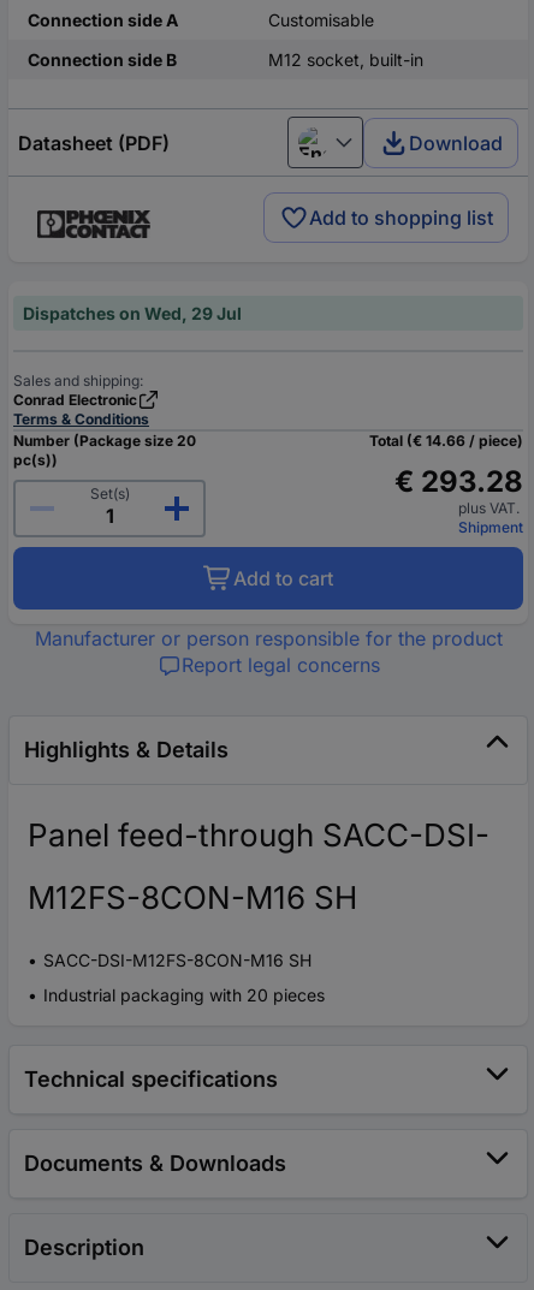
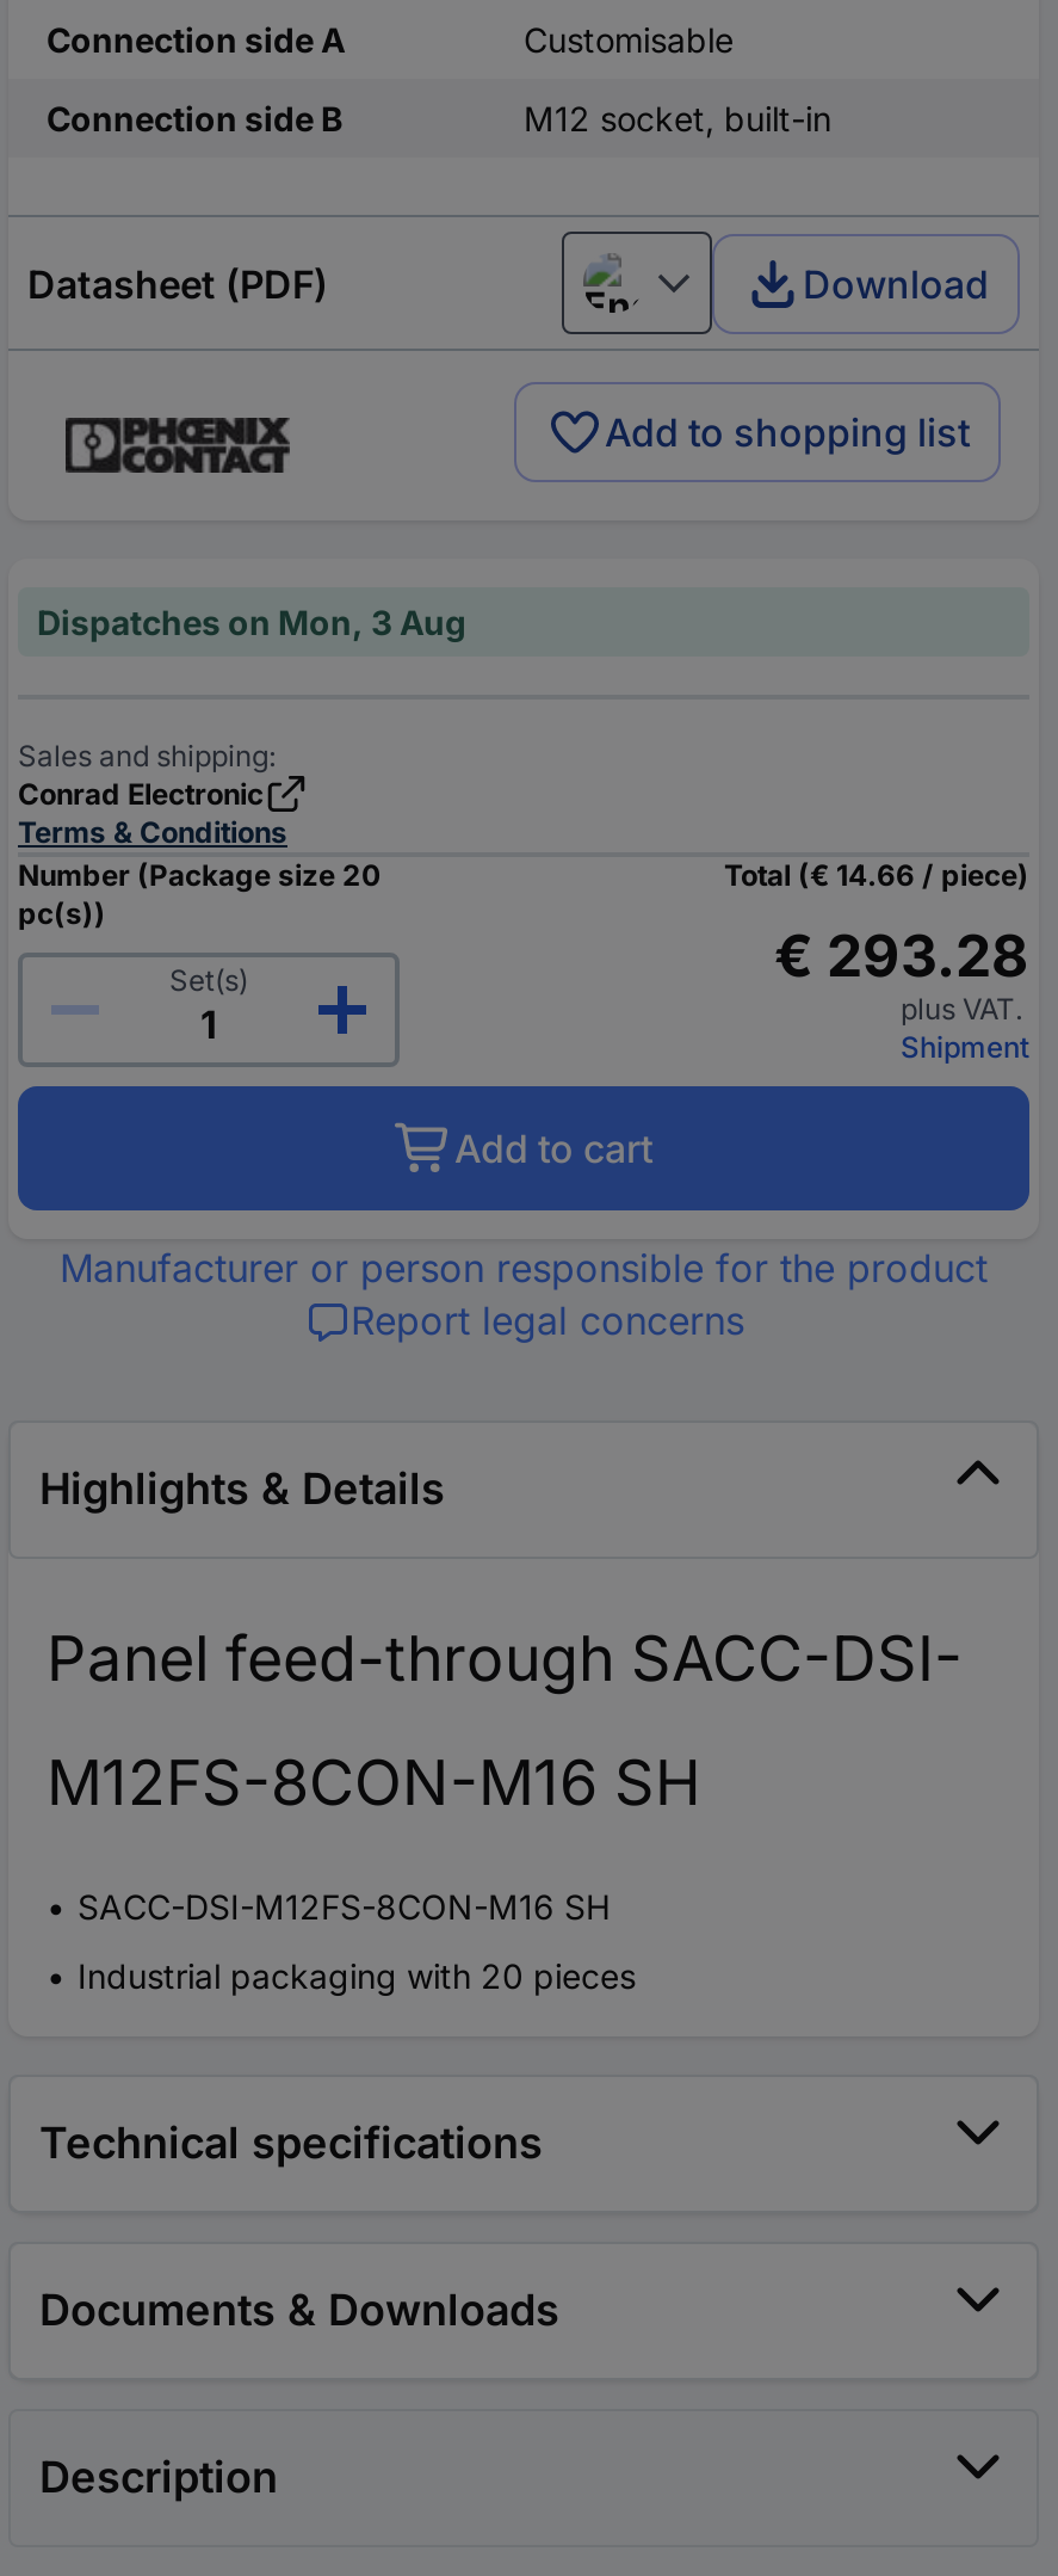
- Dispatches on Wed, 29 Jul
+ Dispatches on Mon, 3 Aug
